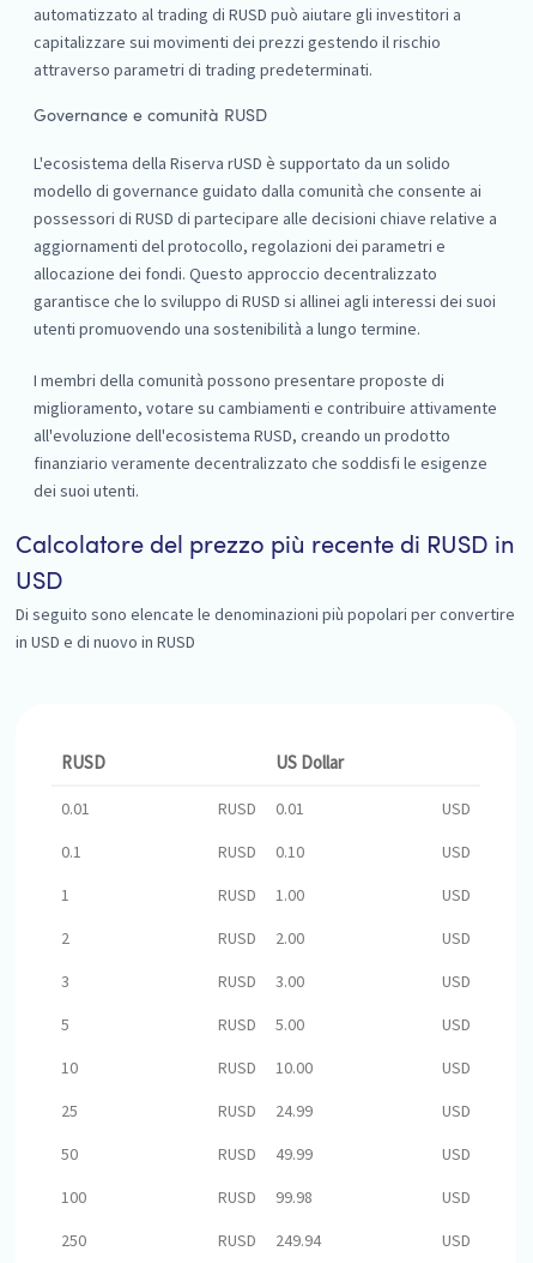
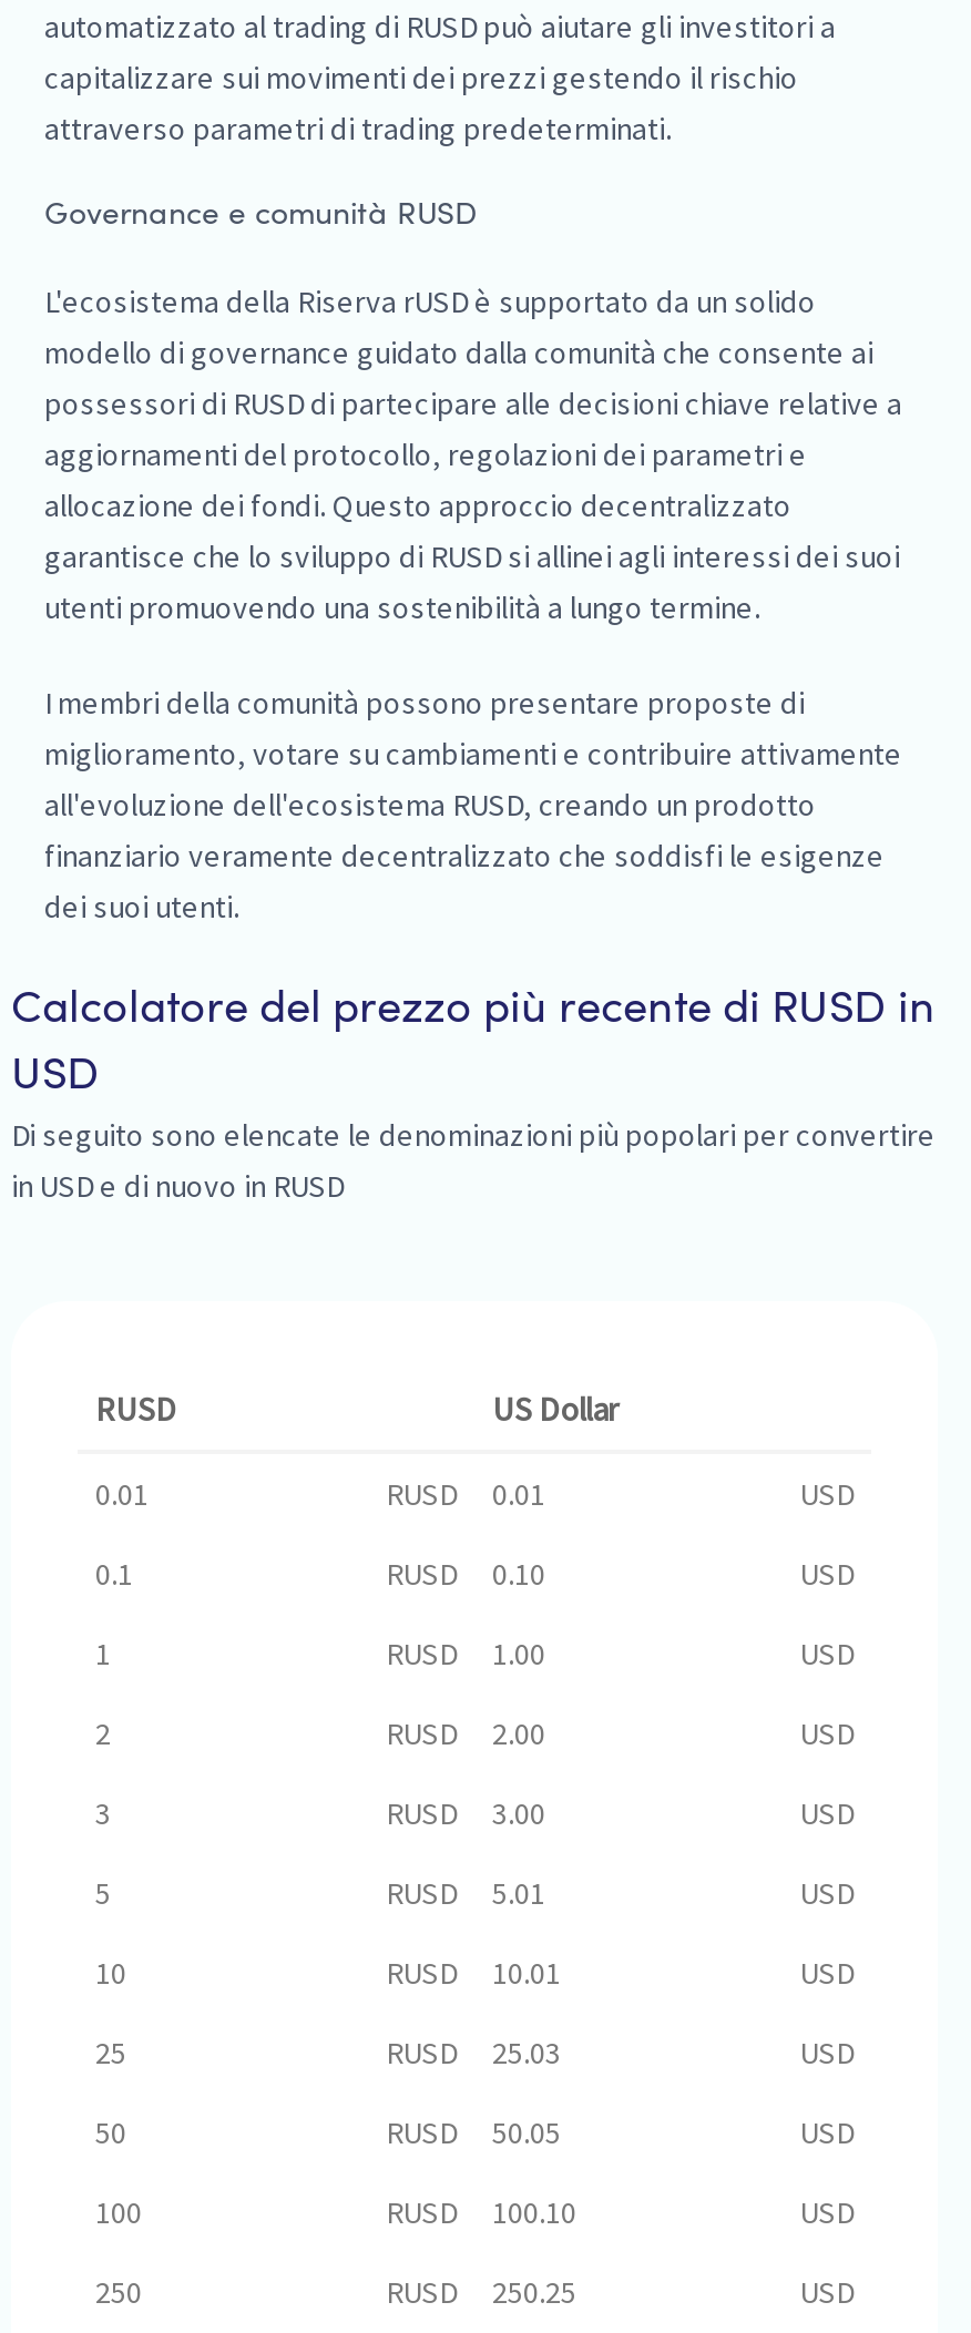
- RUSD 5.00
+ RUSD 5.01

- RUSD 10.00
+ RUSD 10.01

- RUSD 24.99
+ RUSD 25.03

- RUSD 49.99
+ RUSD 50.05

- RUSD 99.98
+ RUSD 100.10

- RUSD 249.94
+ RUSD 250.25
